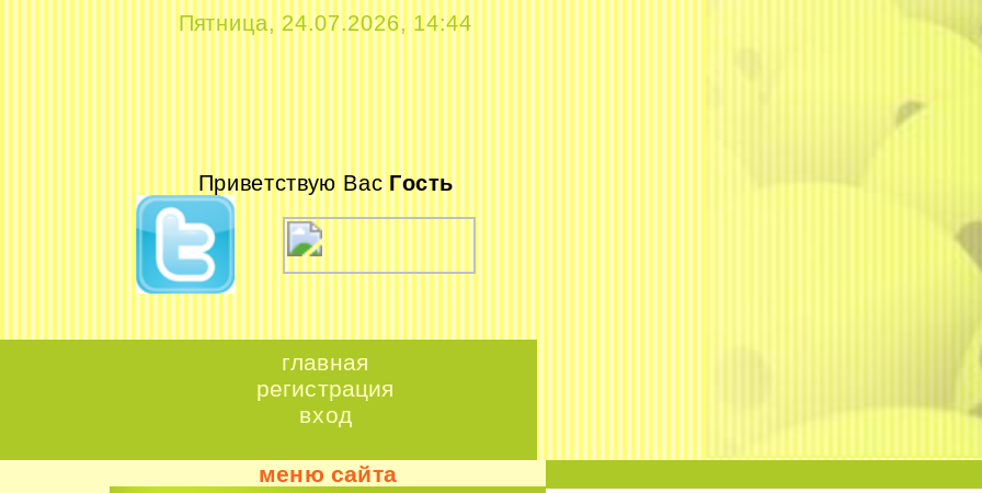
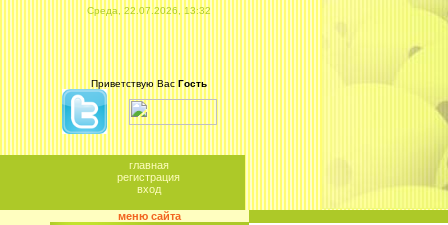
- Пятница, 24.07.2026, 14:44
+ Среда, 22.07.2026, 13:32
